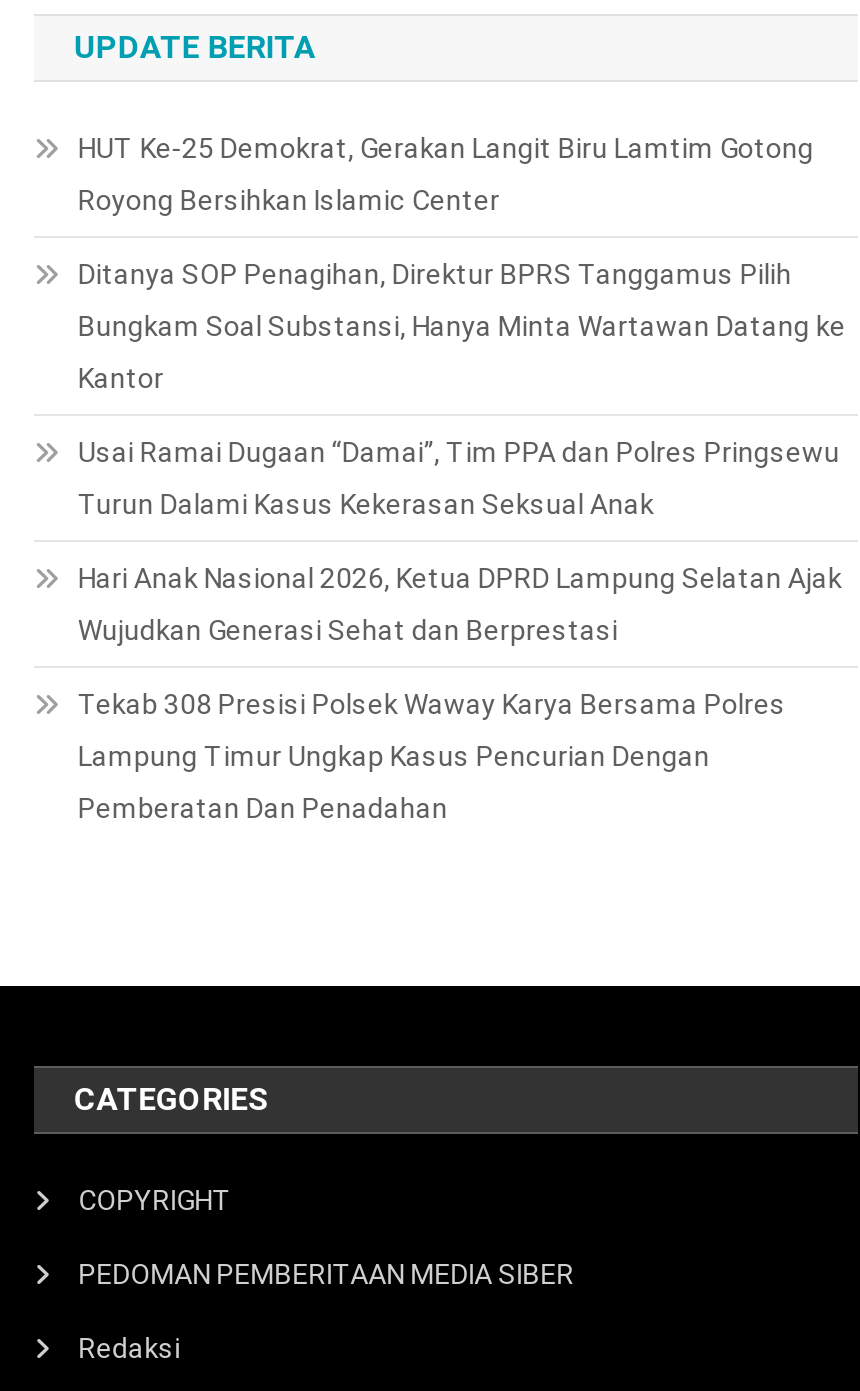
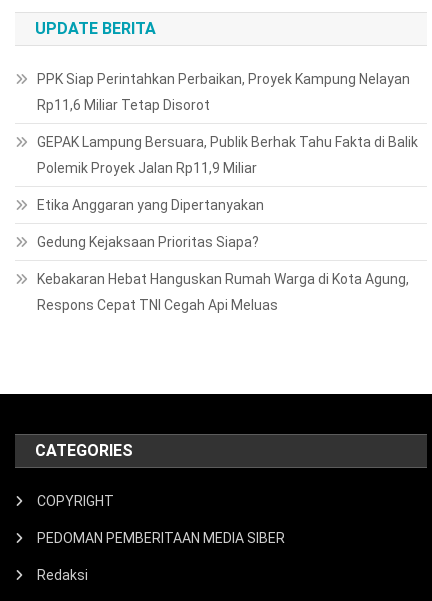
- HUT Ke-25 Demokrat, Gerakan Langit Biru Lamtim Gotong
- Royong Bersihkan Islamic Center
- Ditanya SOP Penagihan, Direktur BPRS Tanggamus Pilih
- Bungkam Soal Substansi, Hanya Minta Wartawan Datang ke
- Kantor
- Usai Ramai Dugaan “Damai”, Tim PPA dan Polres Pringsewu
- Turun Dalami Kasus Kekerasan Seksual Anak
- Hari Anak Nasional 2026, Ketua DPRD Lampung Selatan Ajak
- Wujudkan Generasi Sehat dan Berprestasi
- Tekab 308 Presisi Polsek Waway Karya Bersama Polres
- Lampung Timur Ungkap Kasus Pencurian Dengan
- Pemberatan Dan Penadahan
+ PPK Siap Perintahkan Perbaikan, Proyek Kampung Nelayan
+ Rp11,6 Miliar Tetap Disorot
+ GEPAK Lampung Bersuara, Publik Berhak Tahu Fakta di Balik
+ Polemik Proyek Jalan Rp11,9 Miliar
+ Etika Anggaran yang Dipertanyakan
+ Gedung Kejaksaan Prioritas Siapa?
+ Kebakaran Hebat Hanguskan Rumah Warga di Kota Agung,
+ Respons Cepat TNI Cegah Api Meluas
